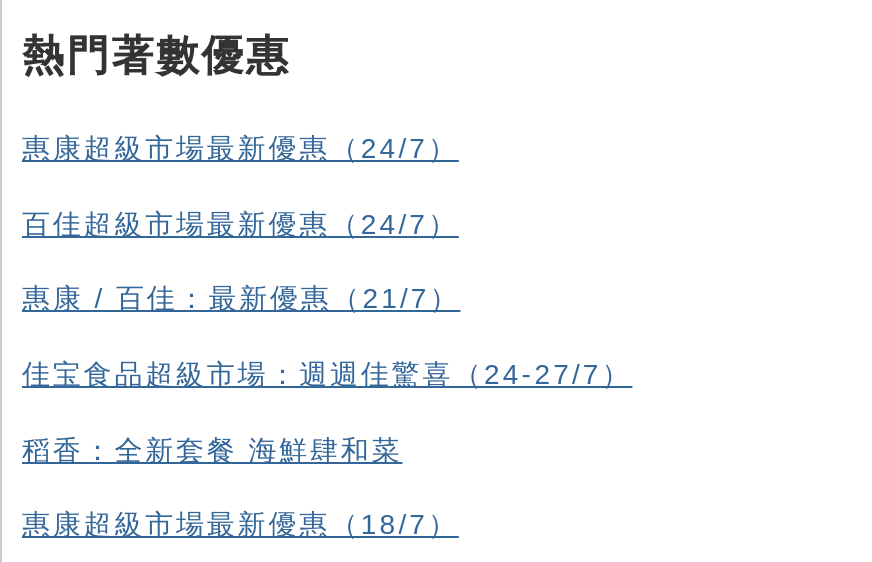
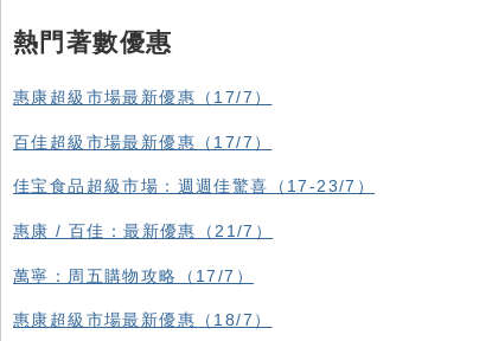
- 惠康超級市場最新優惠（24/7）
- 百佳超級市場最新優惠（24/7）
+ 惠康超級市場最新優惠（17/7）
+ 百佳超級市場最新優惠（17/7）
+ 佳宝食品超級市場：週週佳驚喜（17-23/7）

moved down: 惠康 / 百佳：最新優惠（21/7）

- 佳宝食品超級市場：週週佳驚喜（24-27/7）
- 稻香：全新套餐 海鮮肆和菜
+ 萬寧：周五購物攻略（17/7）
